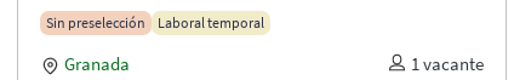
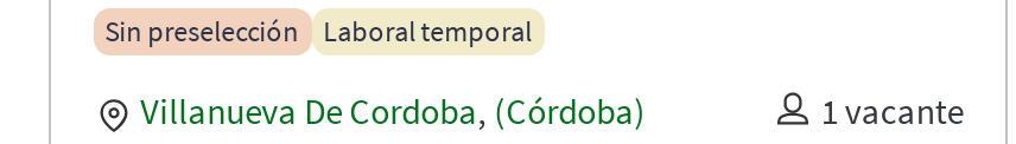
- Granada
+ Villanueva De Cordoba, (Córdoba)
